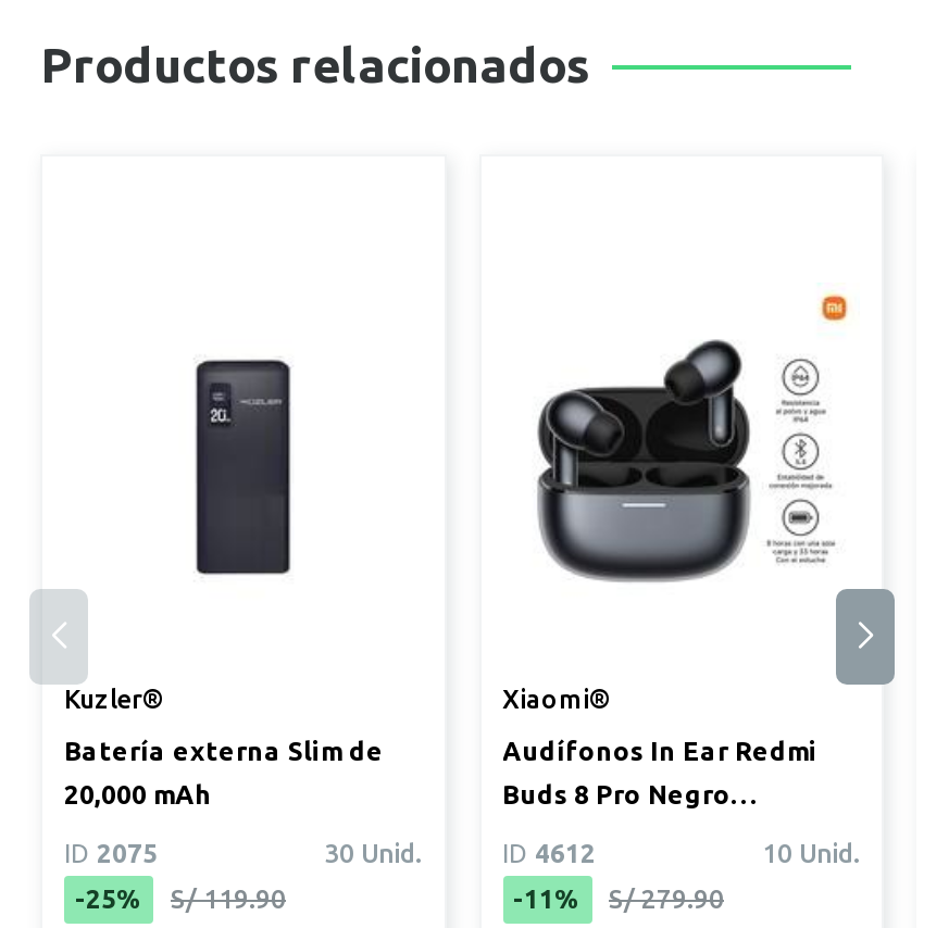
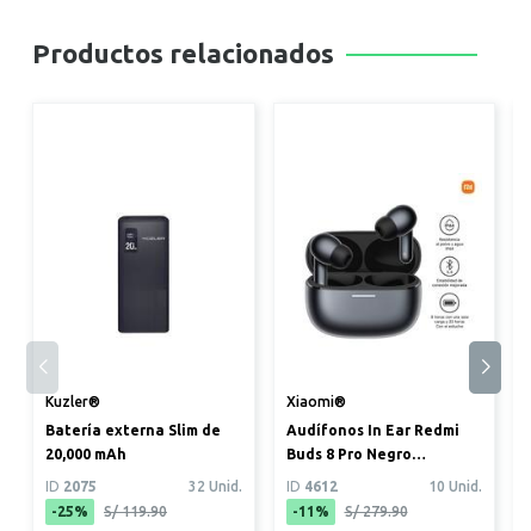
- 30 Unid.
+ 32 Unid.
